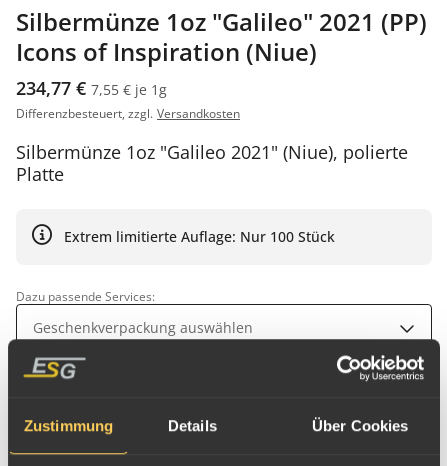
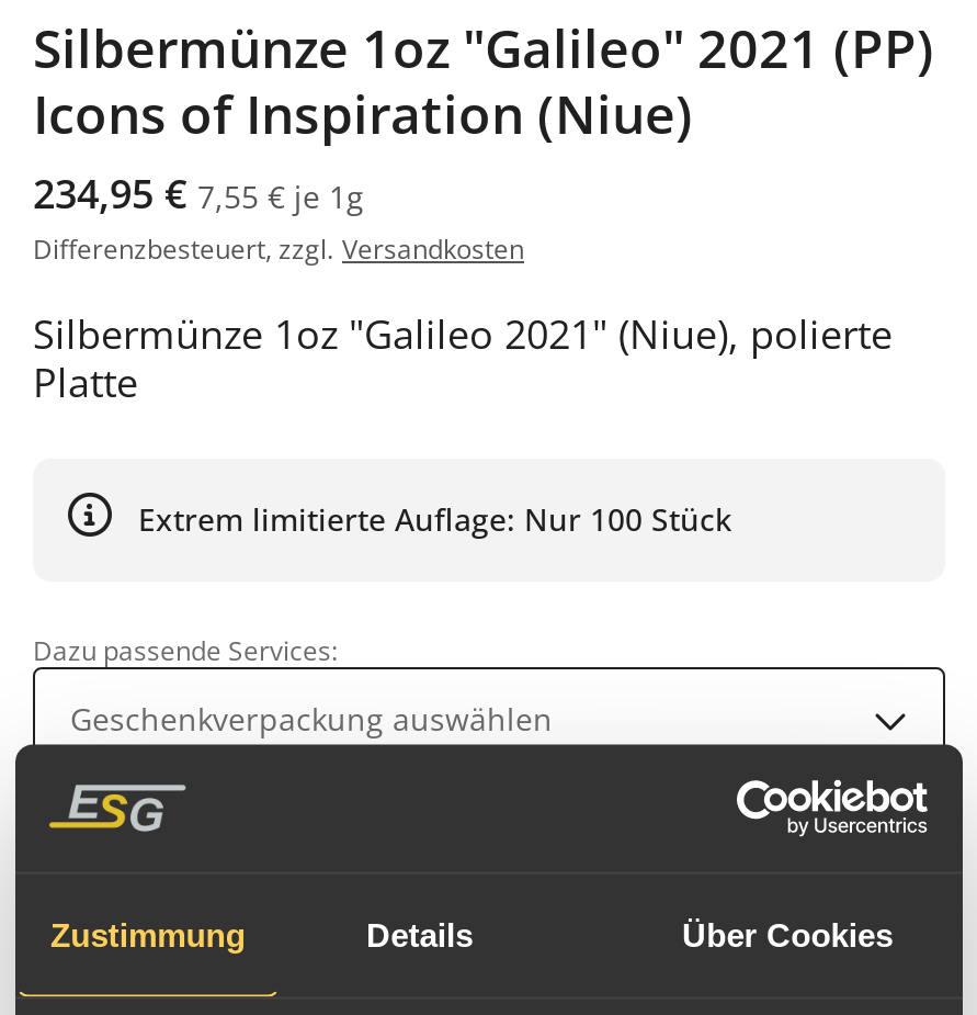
- 234,77 € 7,55 € je 1g
+ 234,95 € 7,55 € je 1g
